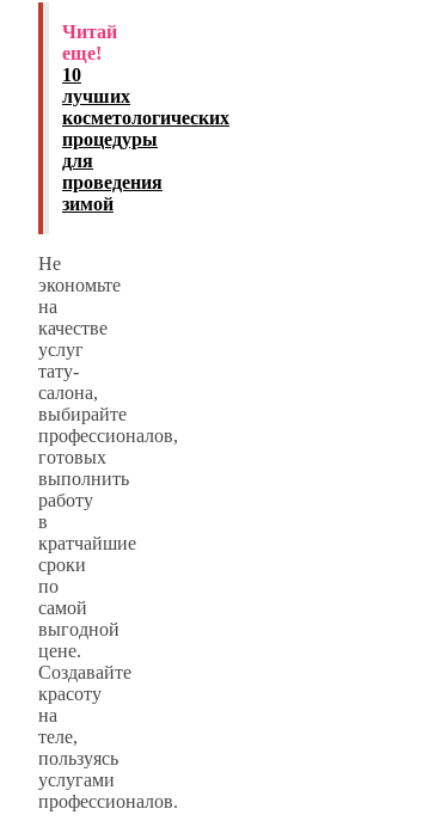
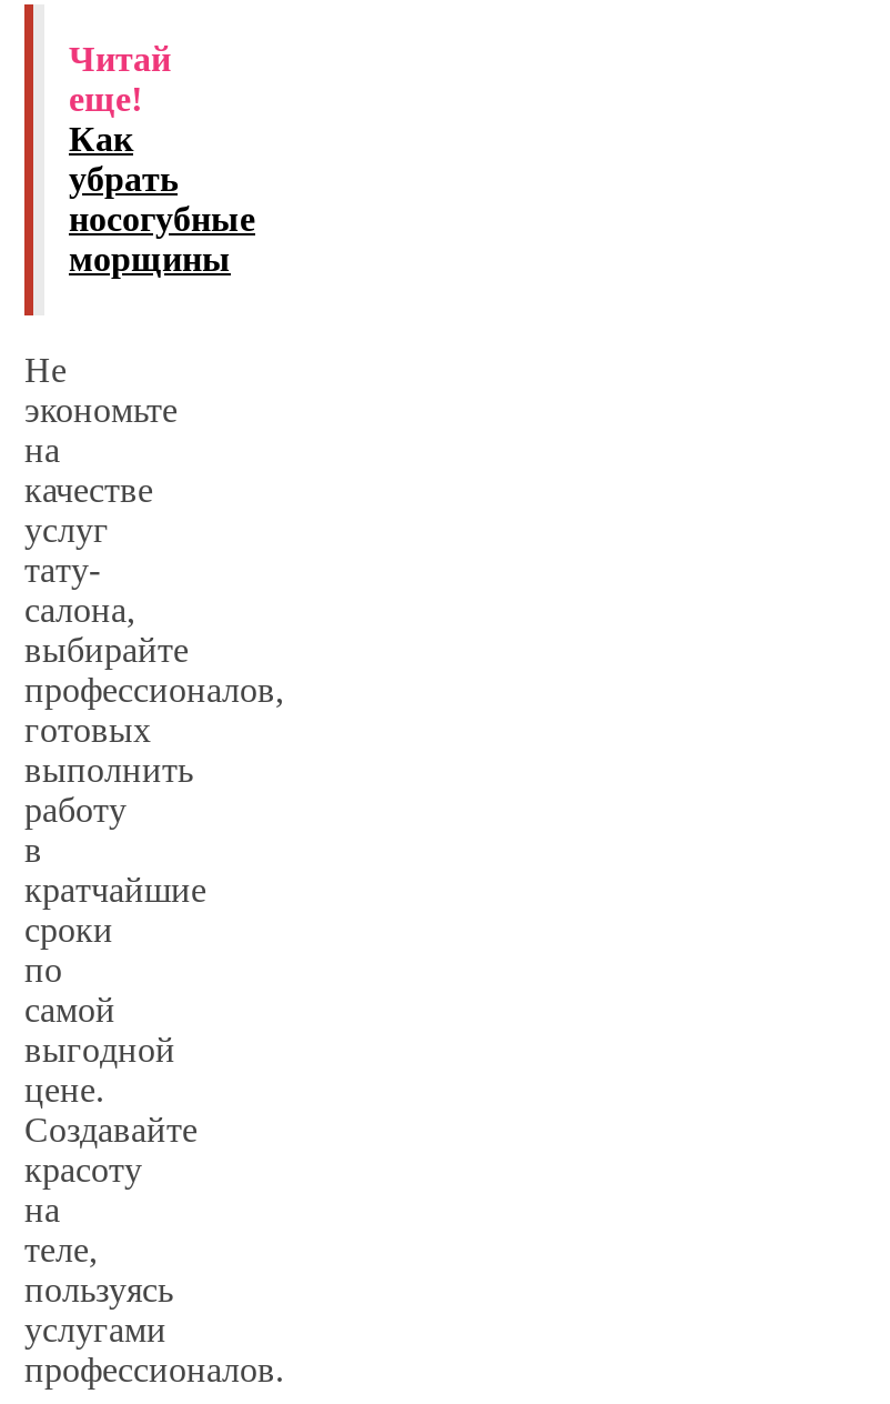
- 10
- лучших
- косметологических
- процедуры
- для
- проведения
- зимой
+ Как
+ убрать
+ носогубные
+ морщины
